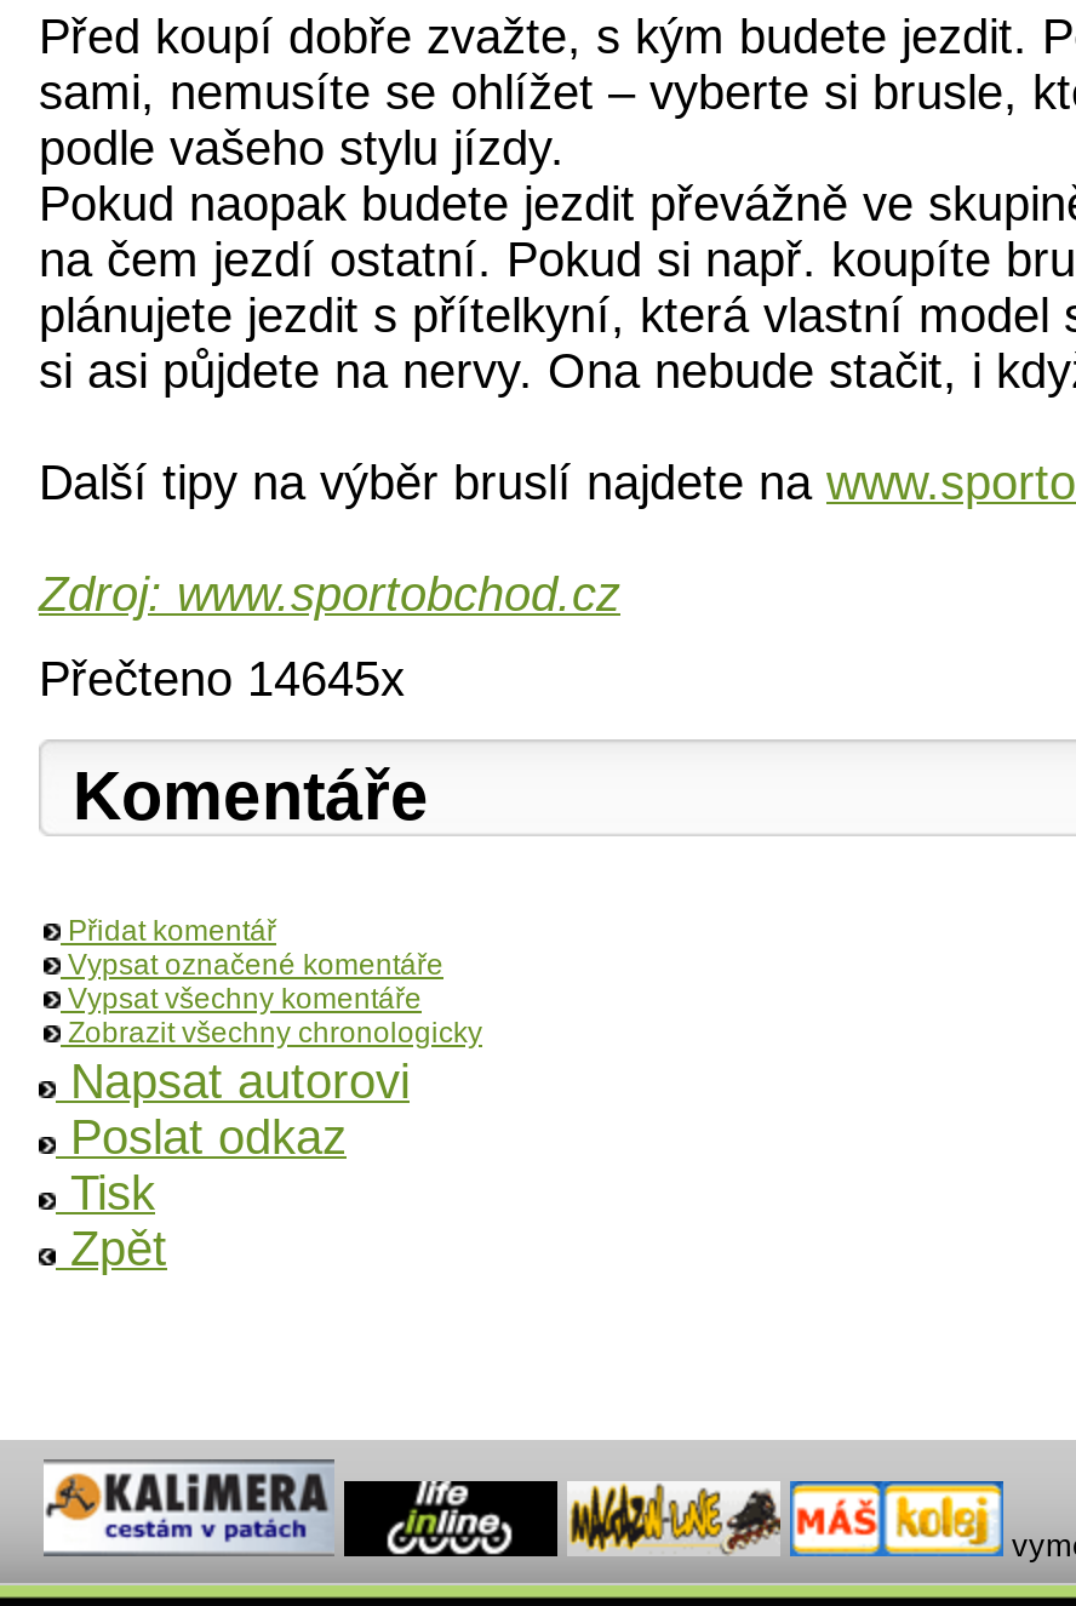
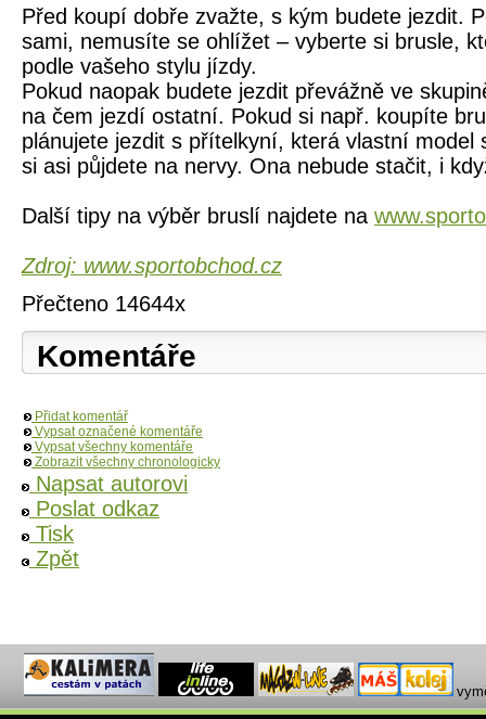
- Přečteno 14645x
+ Přečteno 14644x
